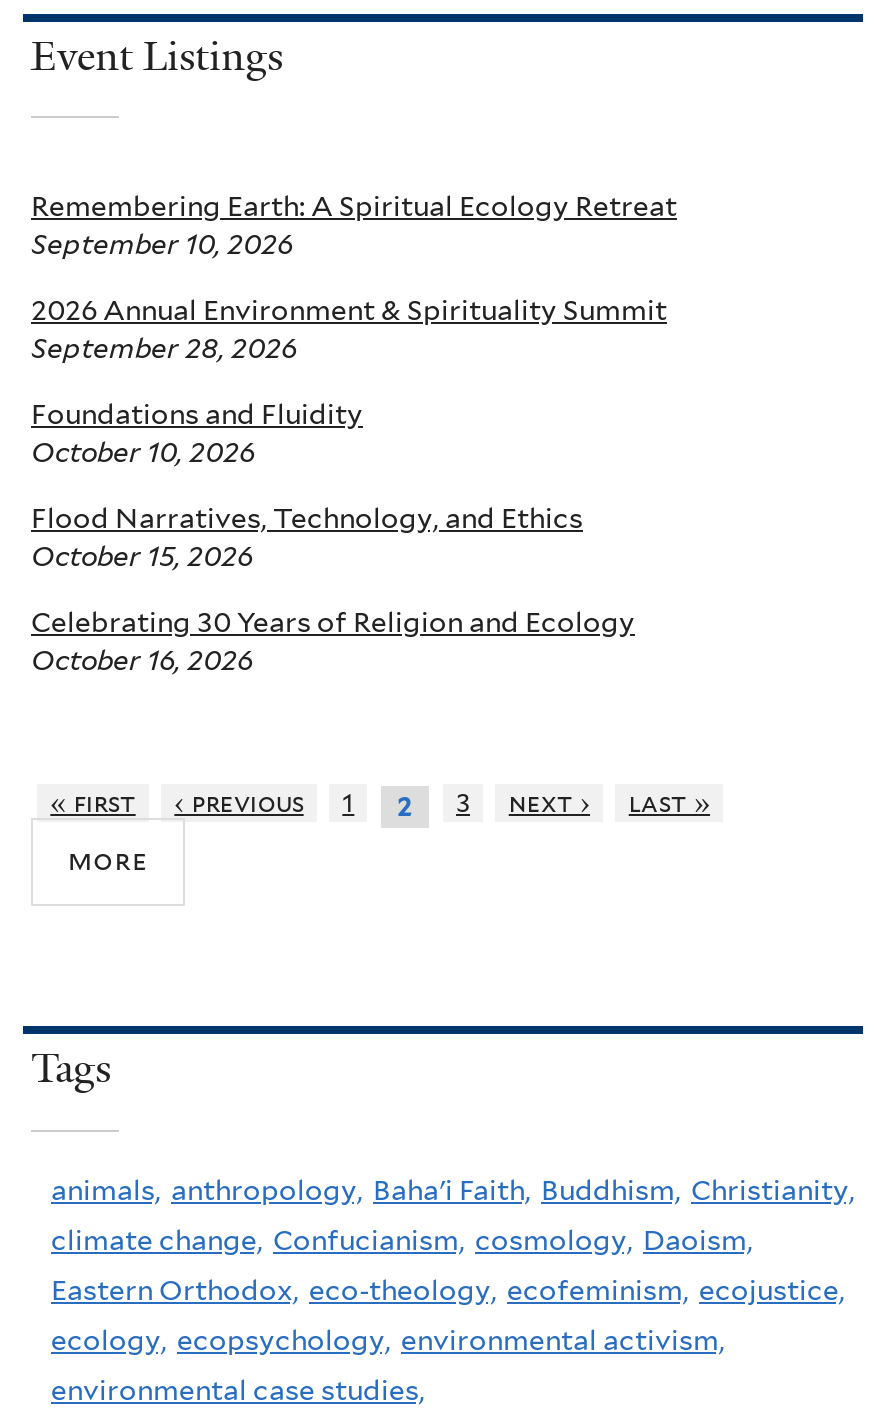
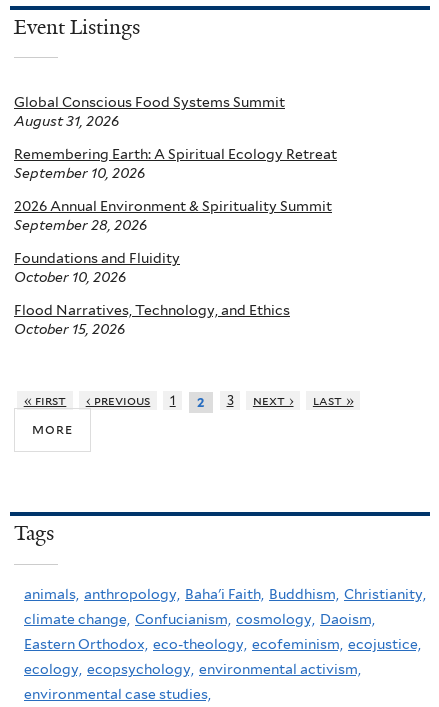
+ Global Conscious Food Systems Summit
+ August 31, 2026

moved down: Remembering Earth: A Spiritual Ecology Retreat | September 10, 2026 | 2026 Annual Environment & Spirituality Summit | September 28, 2026 | Foundations and Fluidity | October 10, 2026 | Flood Narratives, Technology, and Ethics | October 15, 2026

- Celebrating 30 Years of Religion and Ecology
- October 16, 2026
